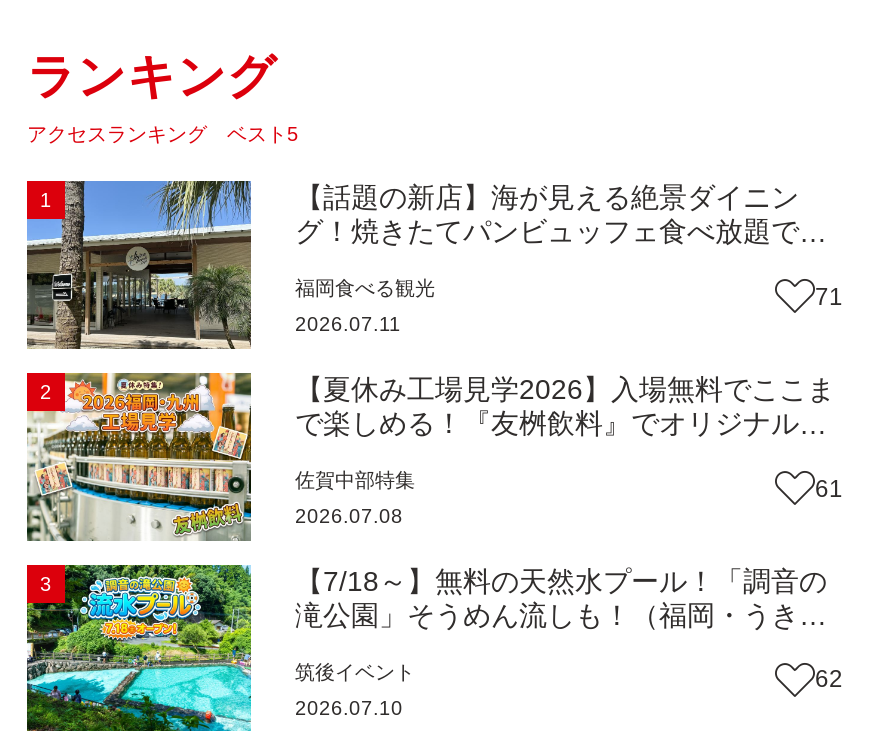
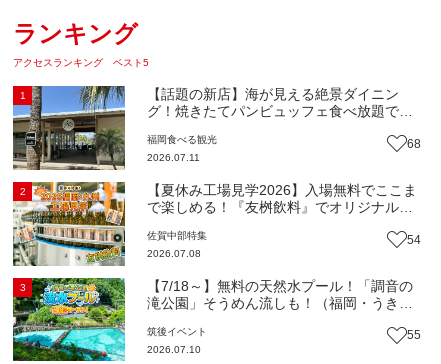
- 71
+ 68

- 61
+ 54

- 62
+ 55
